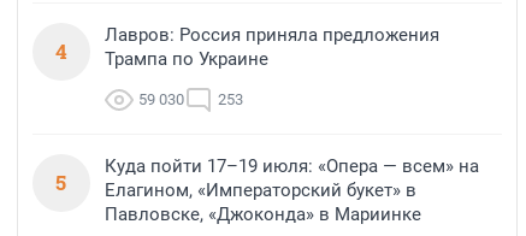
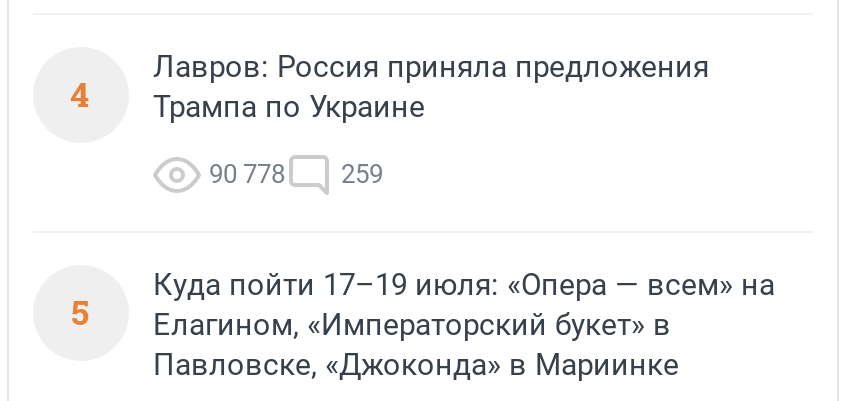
- 59 030
+ 90 778

- 253
+ 259
